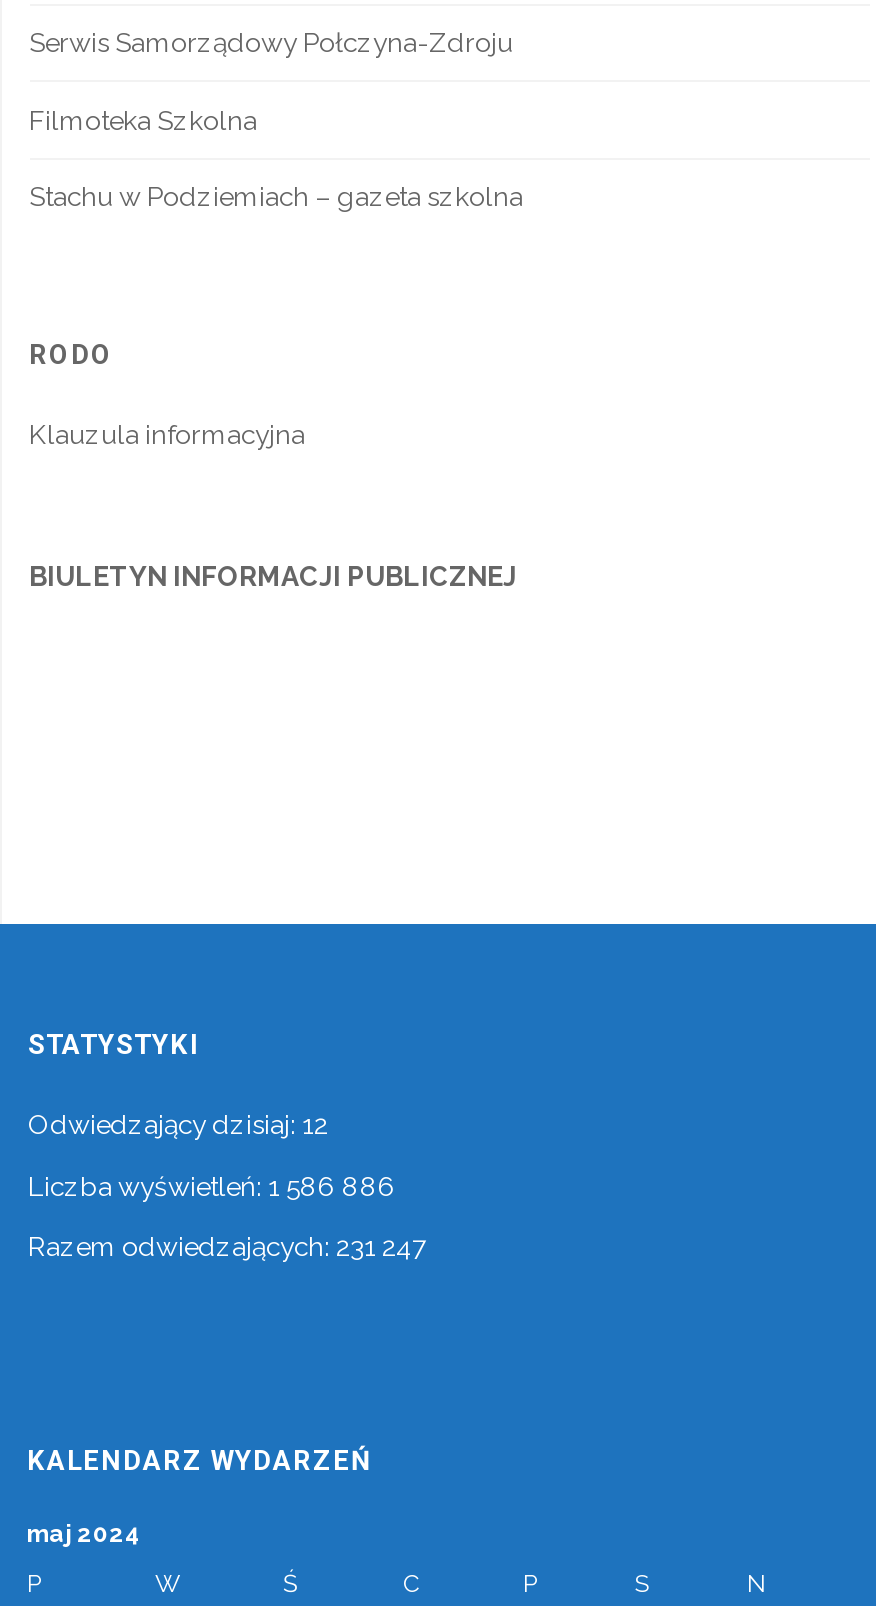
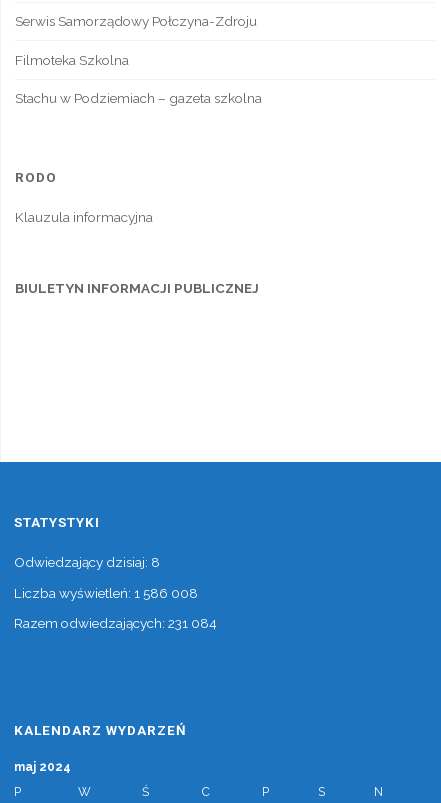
- Odwiedzający dzisiaj: 12
+ Odwiedzający dzisiaj: 8

- Liczba wyświetleń: 1 586 886
+ Liczba wyświetleń: 1 586 008

- Razem odwiedzających: 231 247
+ Razem odwiedzających: 231 084
